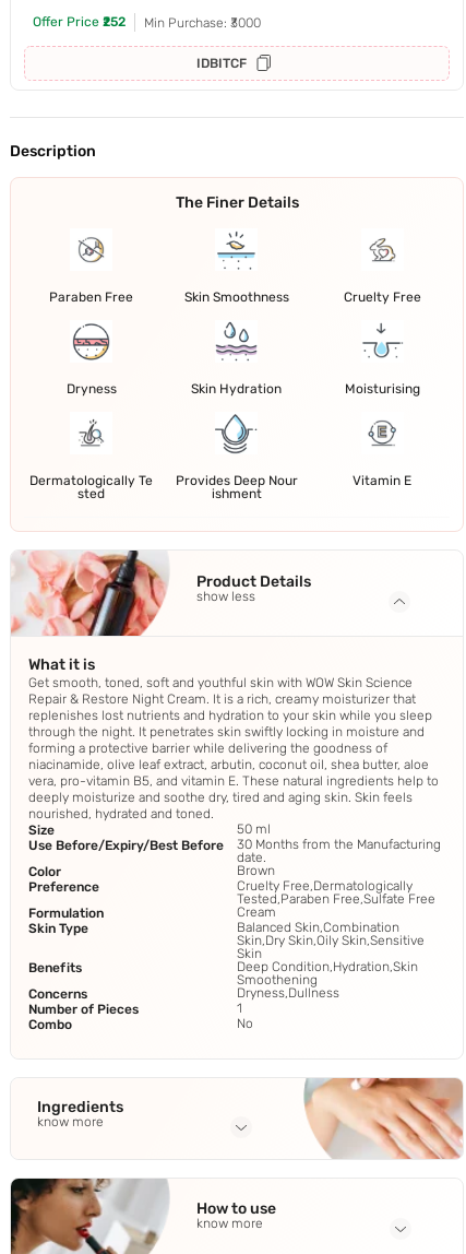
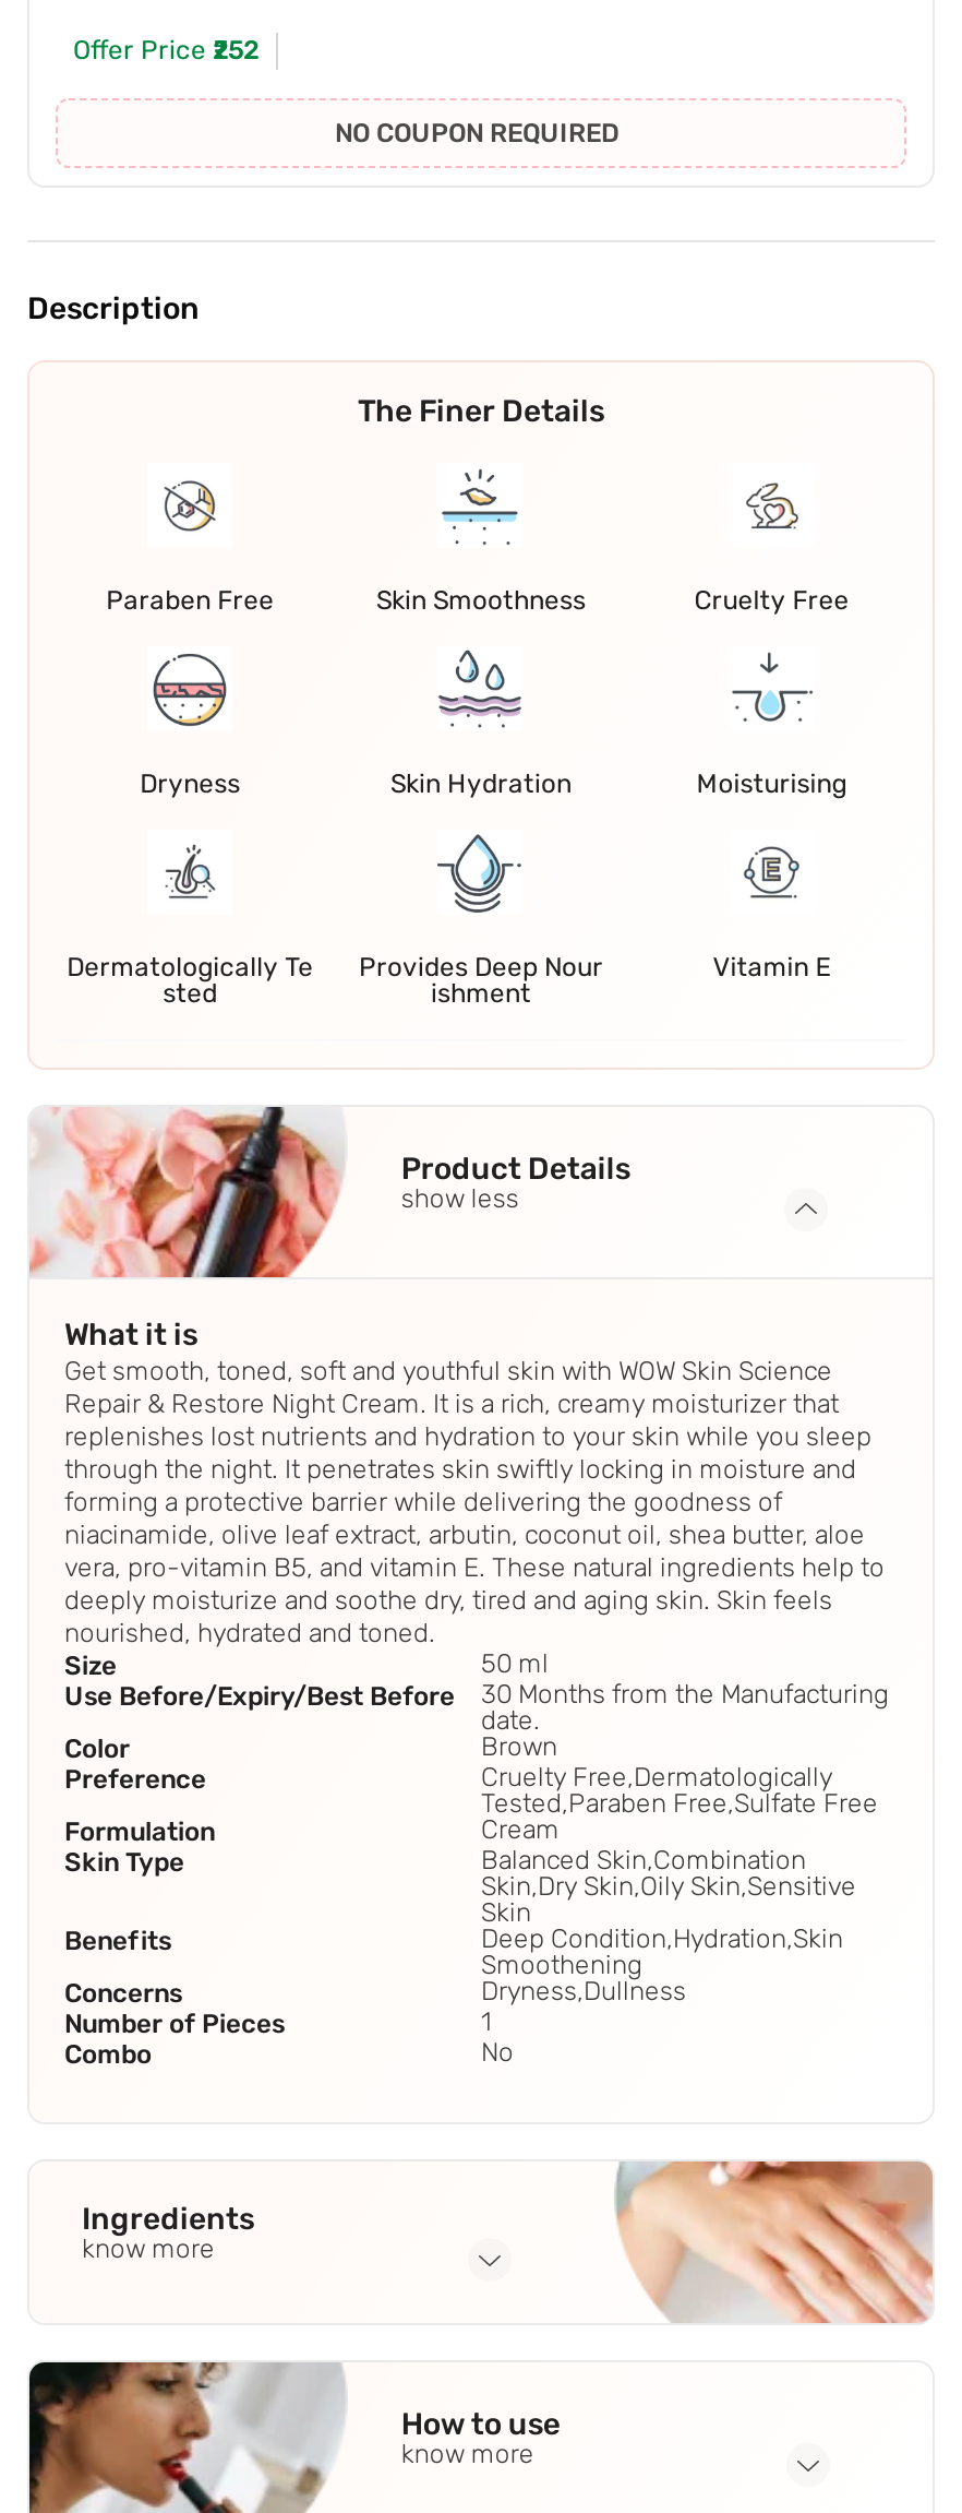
- Min Purchase: ₹3000
- IDBITCF
+ NO COUPON REQUIRED
